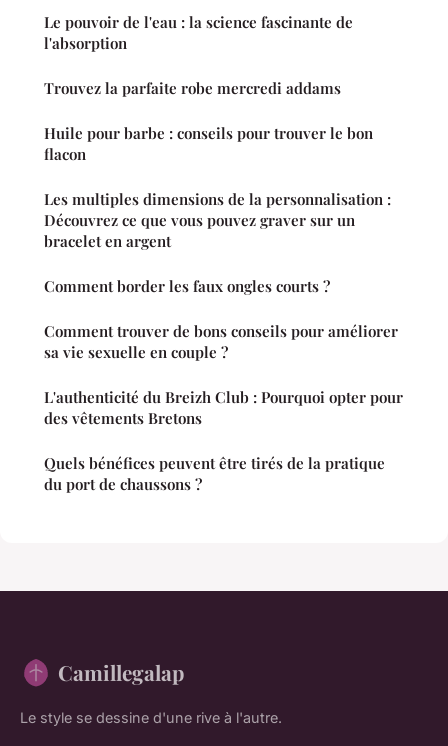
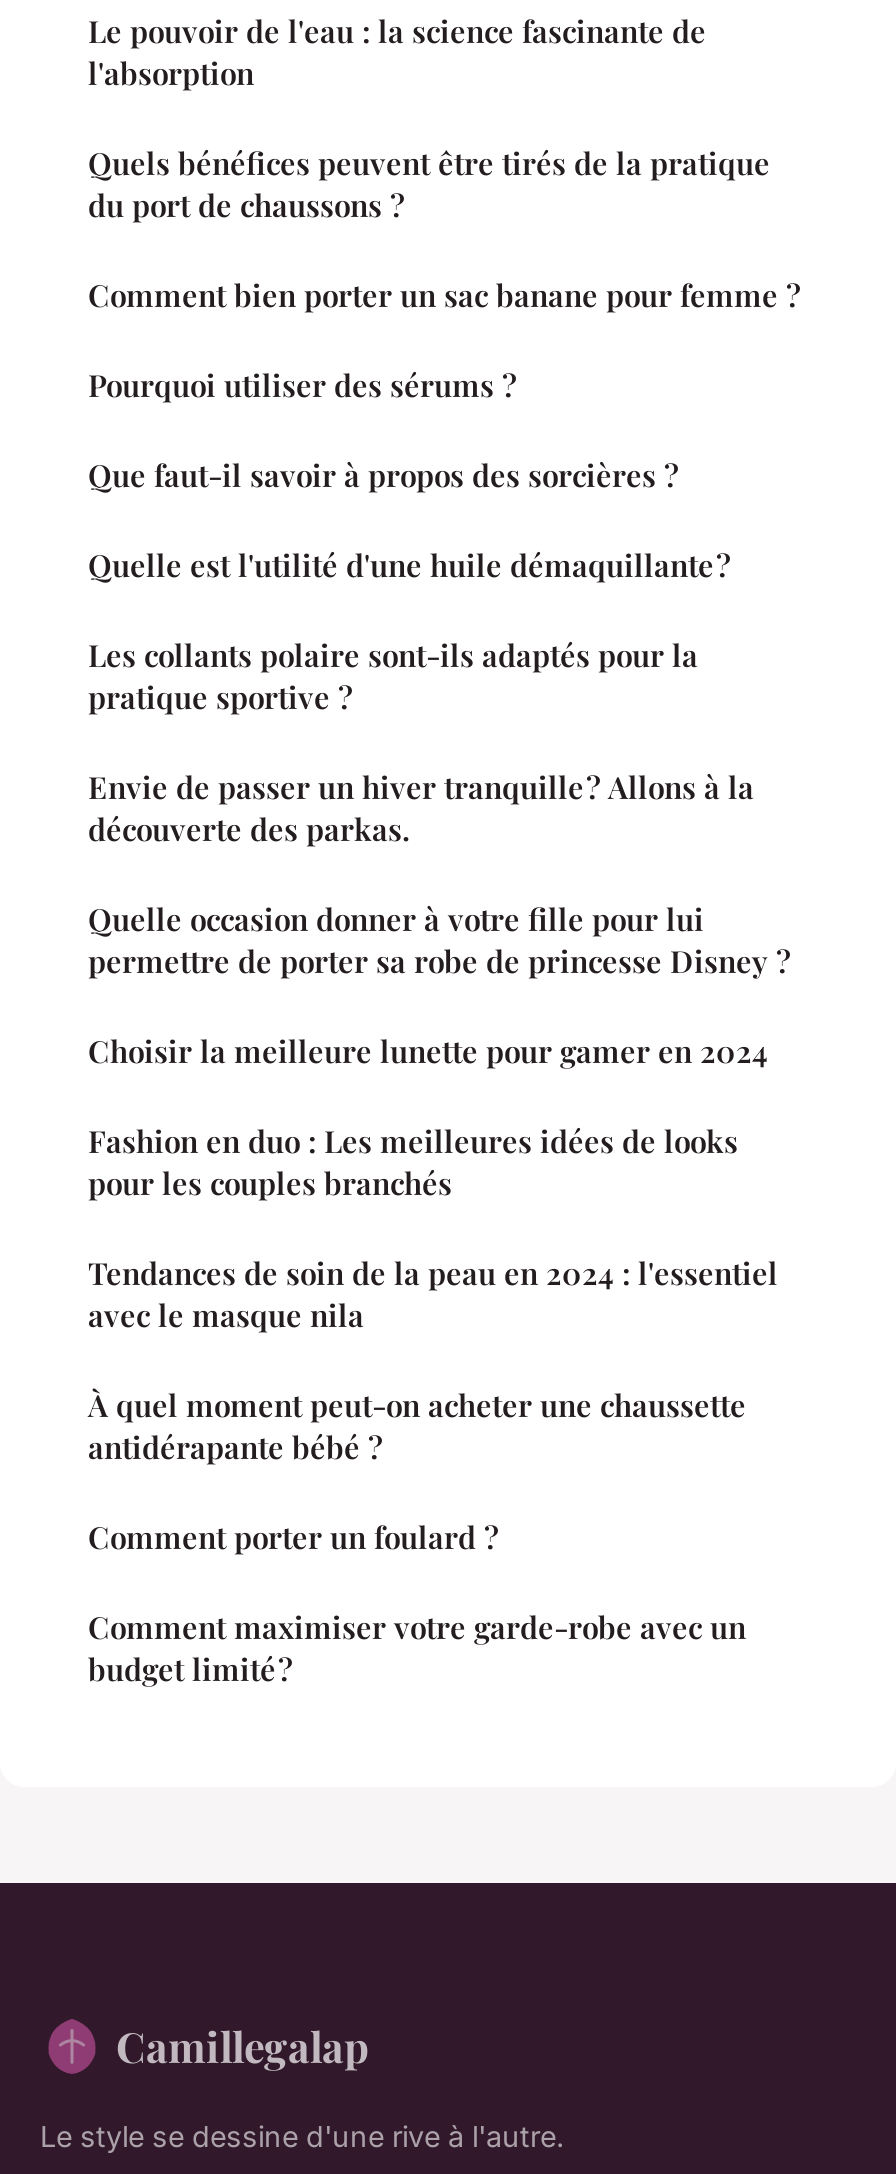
- Trouvez la parfaite robe mercredi addams
- Huile pour barbe : conseils pour trouver le bon
- flacon
- Les multiples dimensions de la personnalisation :
- Découvrez ce que vous pouvez graver sur un
- bracelet en argent
- Comment border les faux ongles courts ?
- Comment trouver de bons conseils pour améliorer
- sa vie sexuelle en couple ?
- L'authenticité du Breizh Club : Pourquoi opter pour
- des vêtements Bretons

moved up: Quels bénéfices peuvent être tirés de la pratique | du port de chaussons ?

+ Comment bien porter un sac banane pour femme ?
+ Pourquoi utiliser des sérums ?
+ Que faut-il savoir à propos des sorcières ?
+ Quelle est l'utilité d'une huile démaquillante ?
+ Les collants polaire sont-ils adaptés pour la
+ pratique sportive ?
+ Envie de passer un hiver tranquille ? Allons à la
+ découverte des parkas.
+ Quelle occasion donner à votre fille pour lui
+ permettre de porter sa robe de princesse Disney ?
+ Choisir la meilleure lunette pour gamer en 2024
+ Fashion en duo : Les meilleures idées de looks
+ pour les couples branchés
+ Tendances de soin de la peau en 2024 : l'essentiel
+ avec le masque nila
+ À quel moment peut-on acheter une chaussette
+ antidérapante bébé ?
+ Comment porter un foulard ?
+ Comment maximiser votre garde-robe avec un
+ budget limité ?
